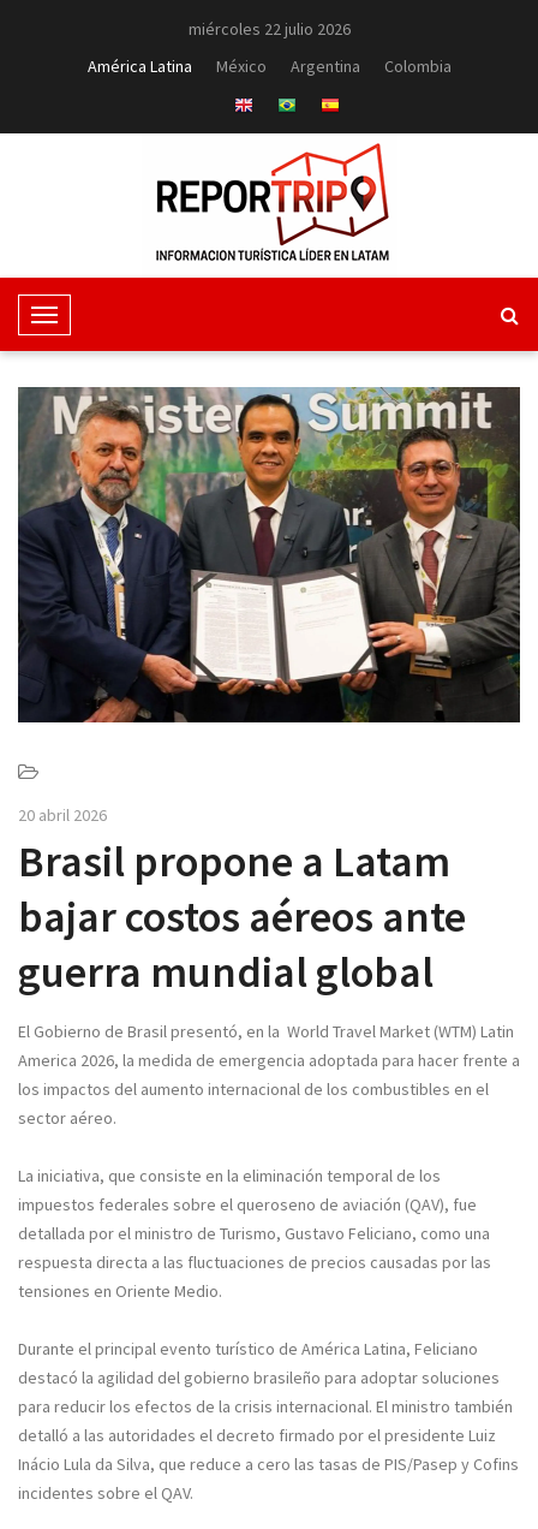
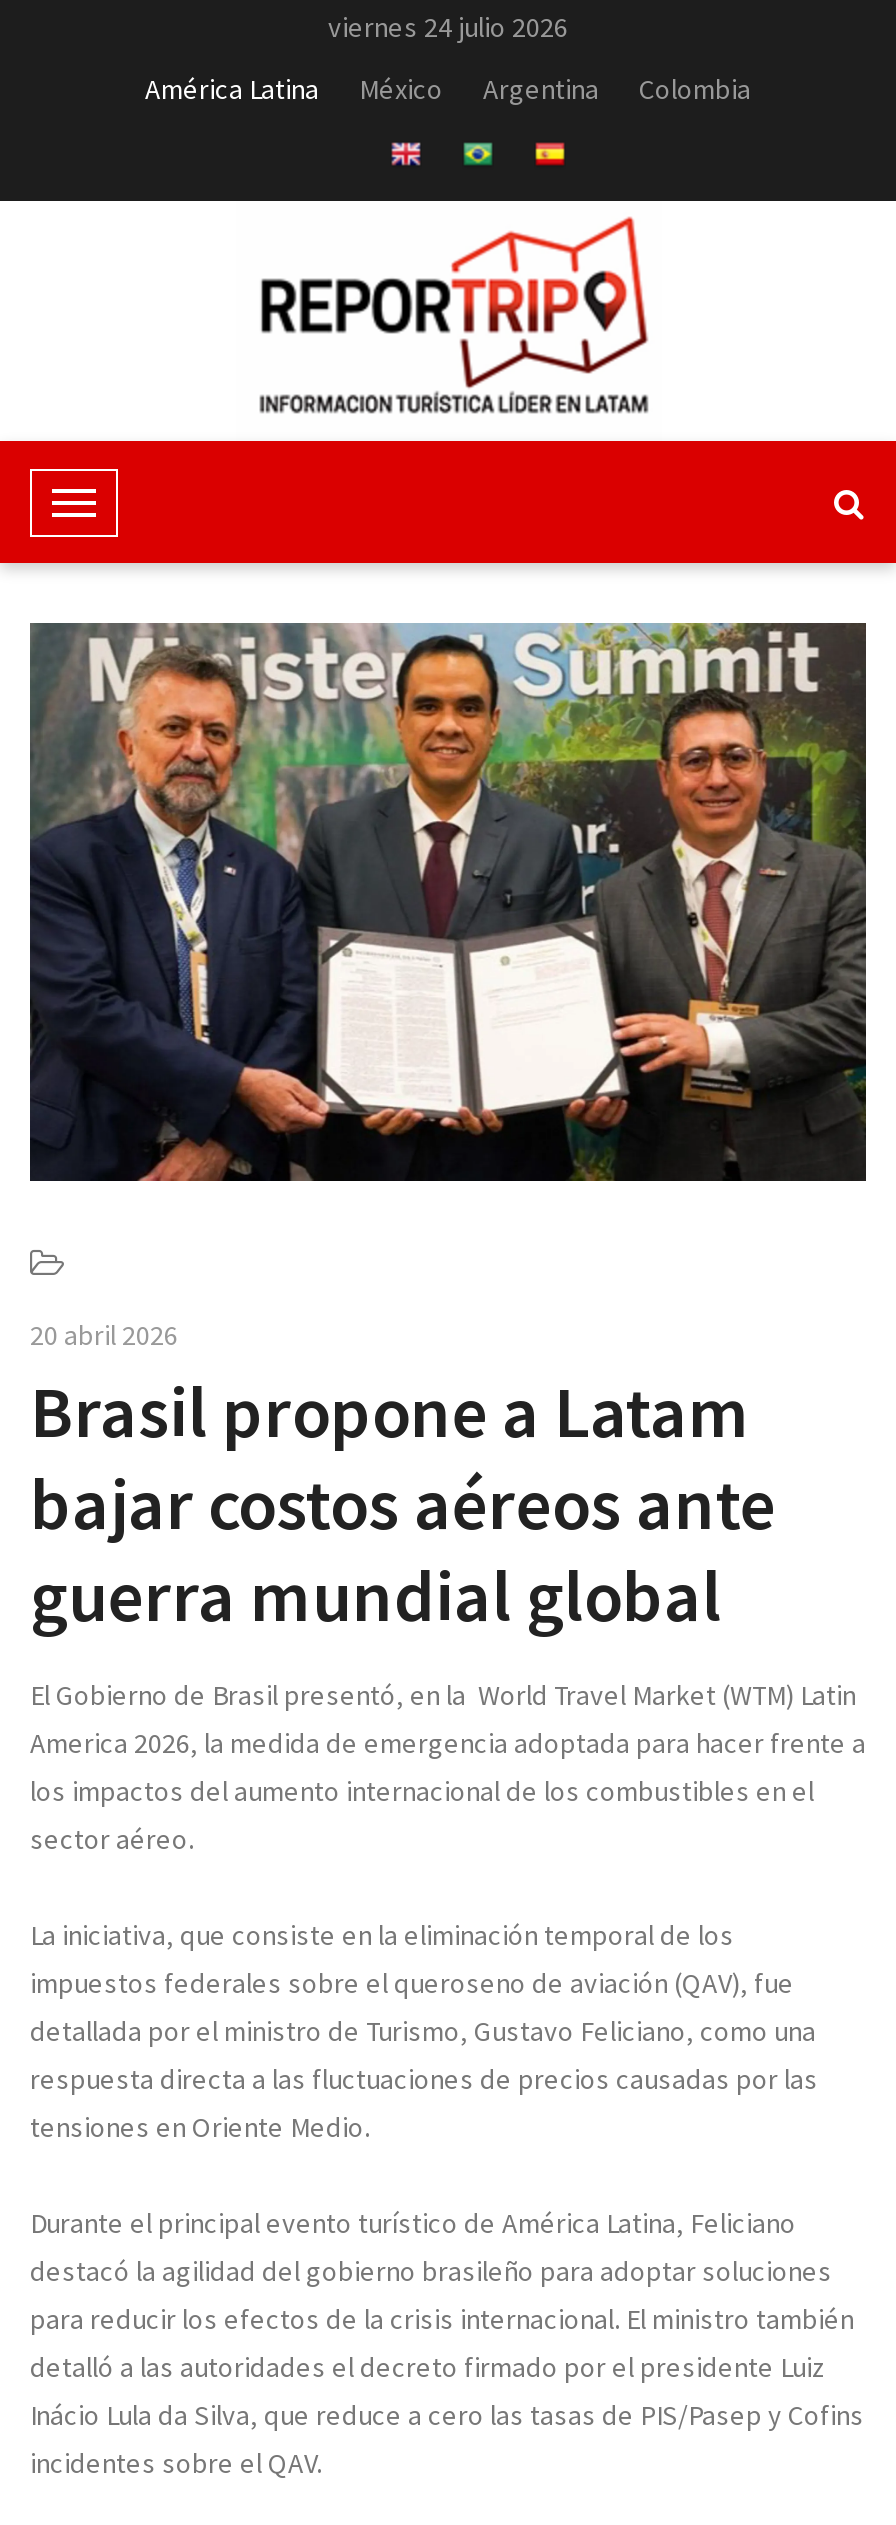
- miércoles 22 julio 2026
+ viernes 24 julio 2026
